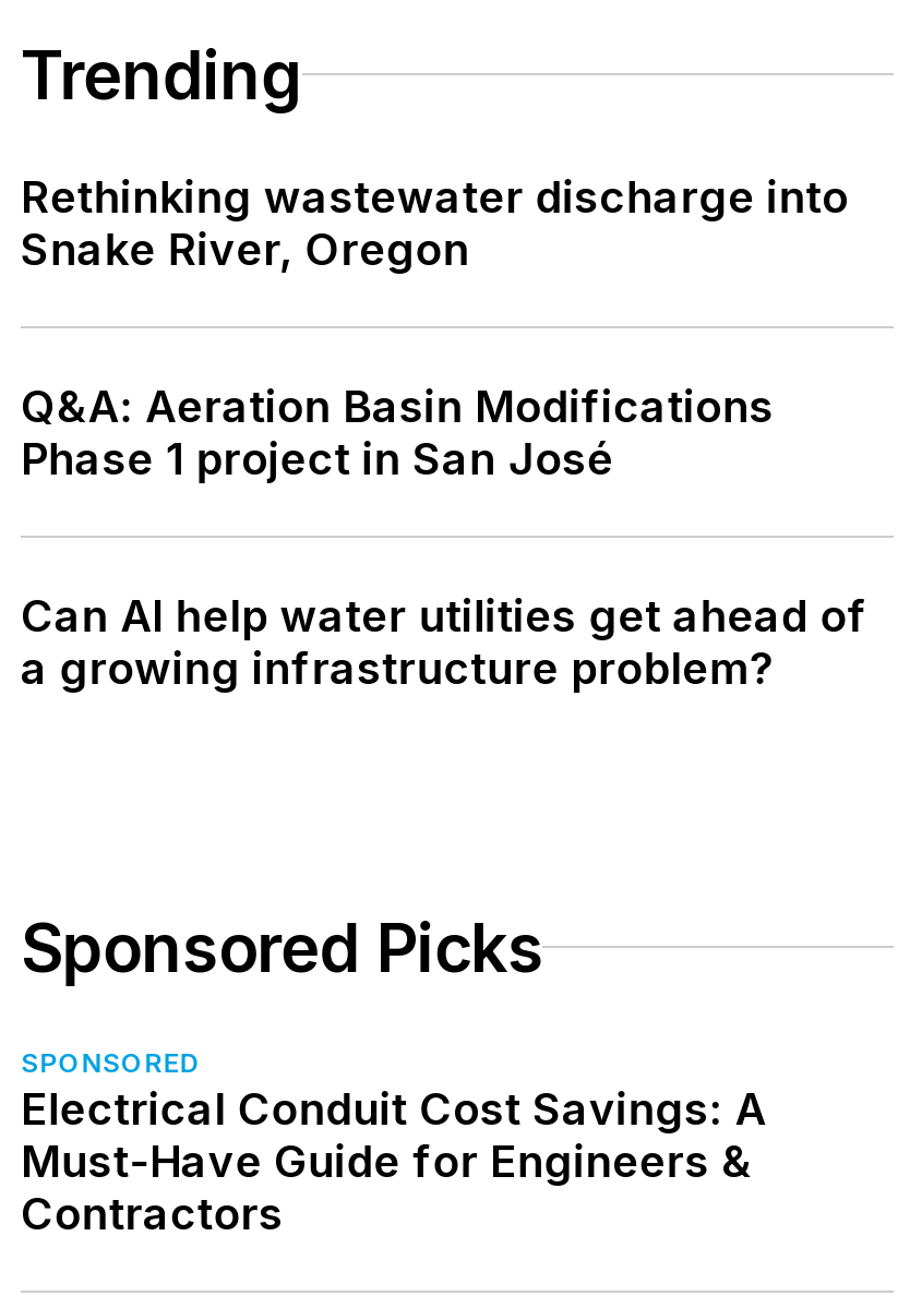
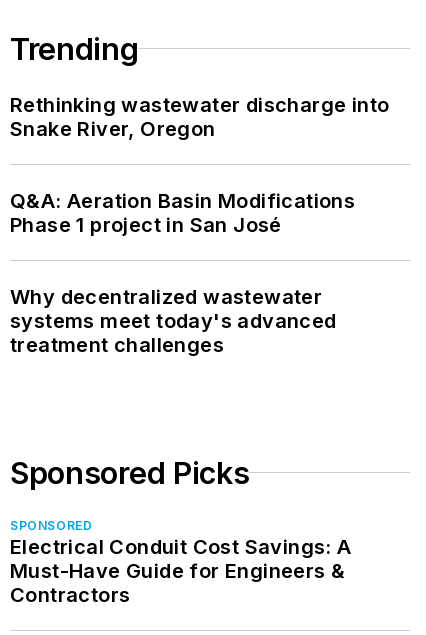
- Can AI help water utilities get ahead of
- a growing infrastructure problem?
+ Why decentralized wastewater
+ systems meet today's advanced
+ treatment challenges
